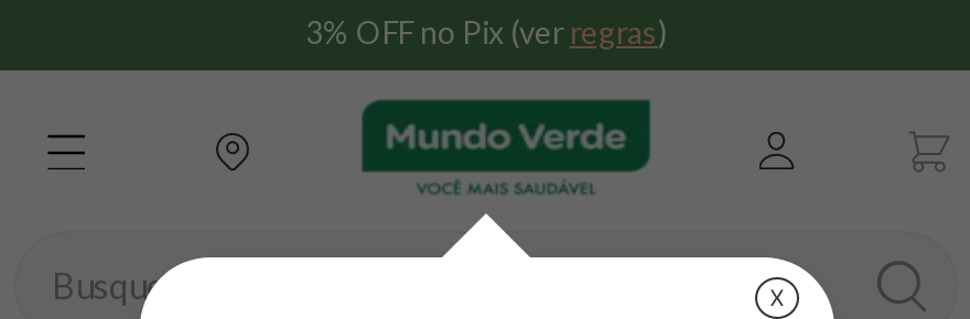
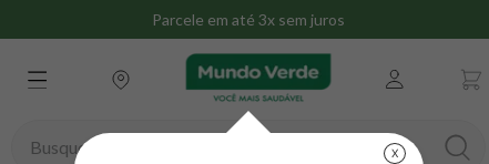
- 3% OFF no Pix (ver regras)
+ Parcele em até 3x sem juros
